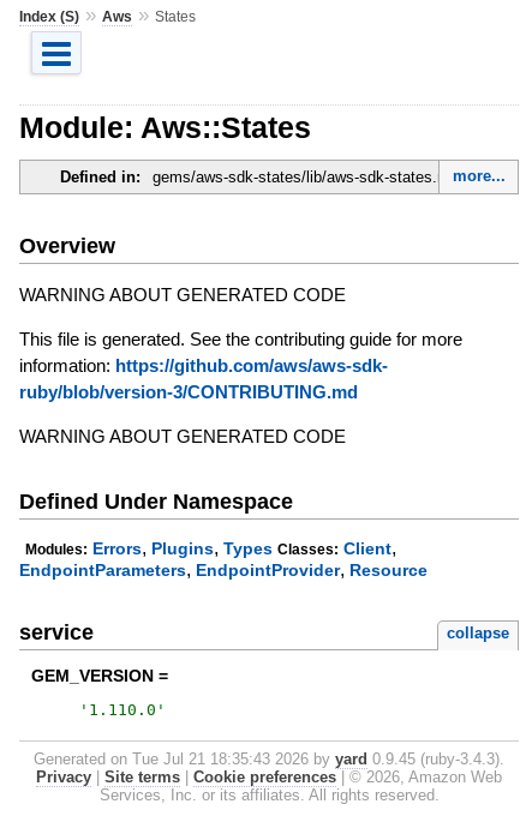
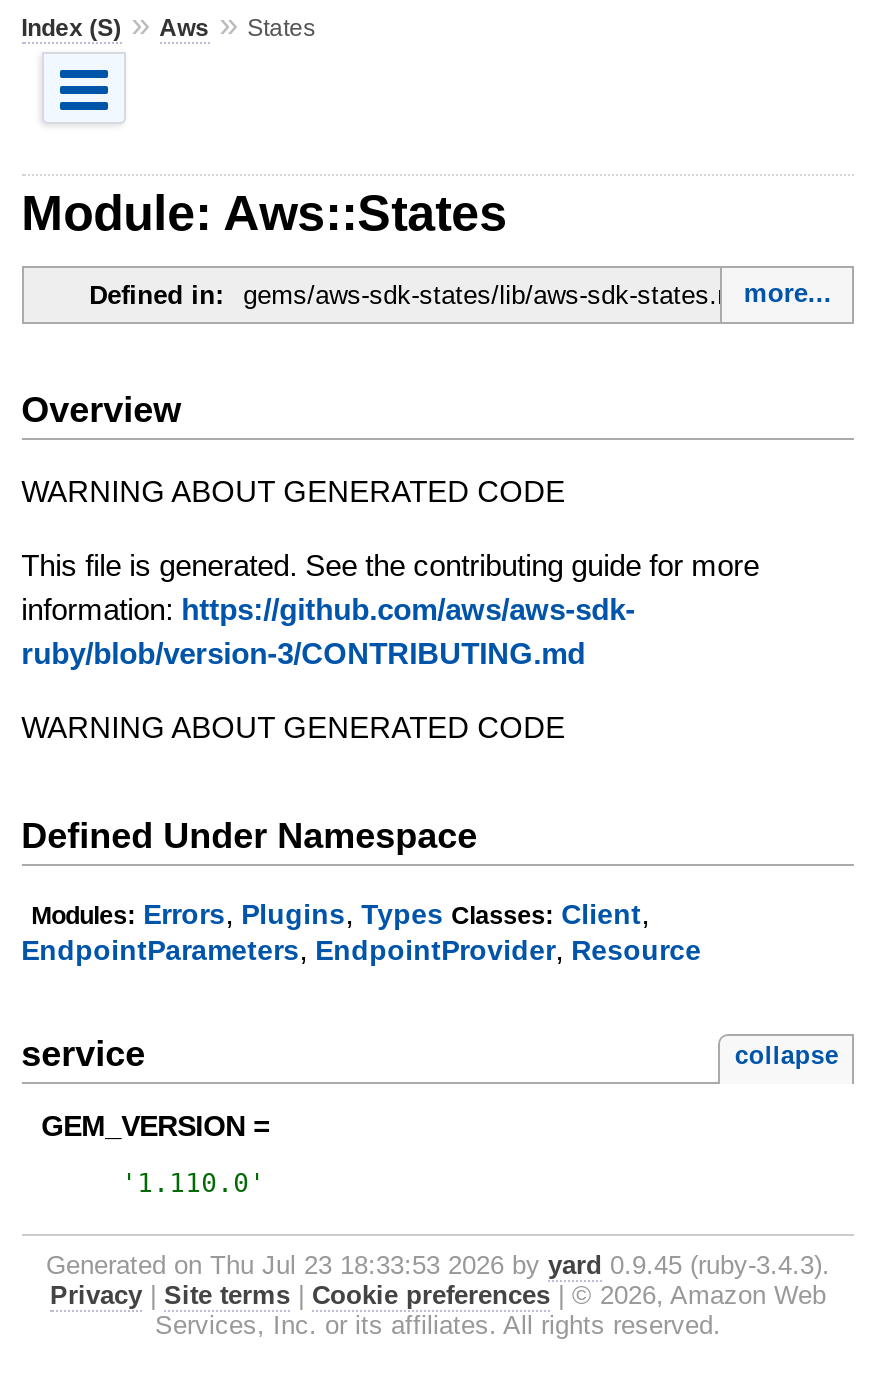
- Generated on Tue Jul 21 18:35:43 2026 by yard 0.9.45 (ruby-3.4.3).
+ Generated on Thu Jul 23 18:33:53 2026 by yard 0.9.45 (ruby-3.4.3).
